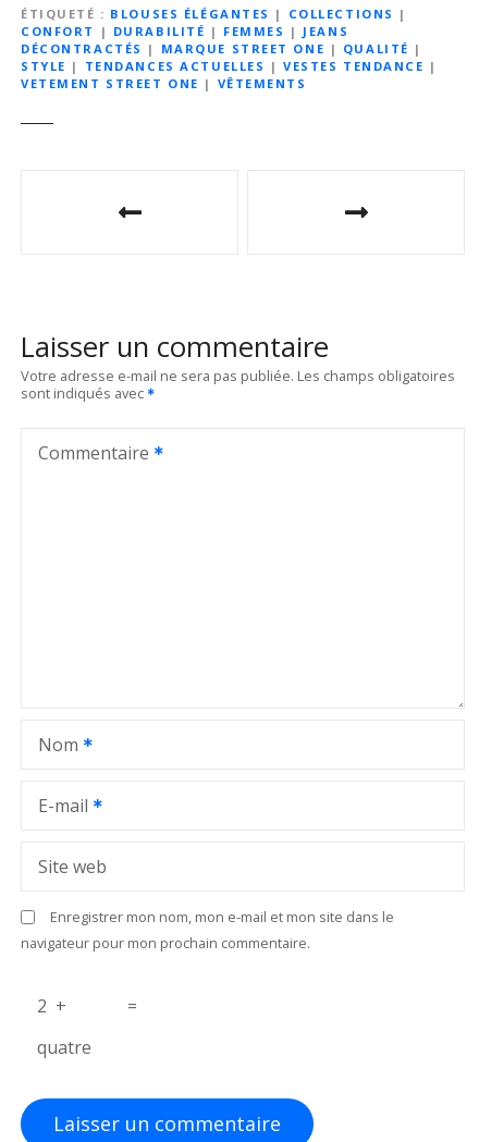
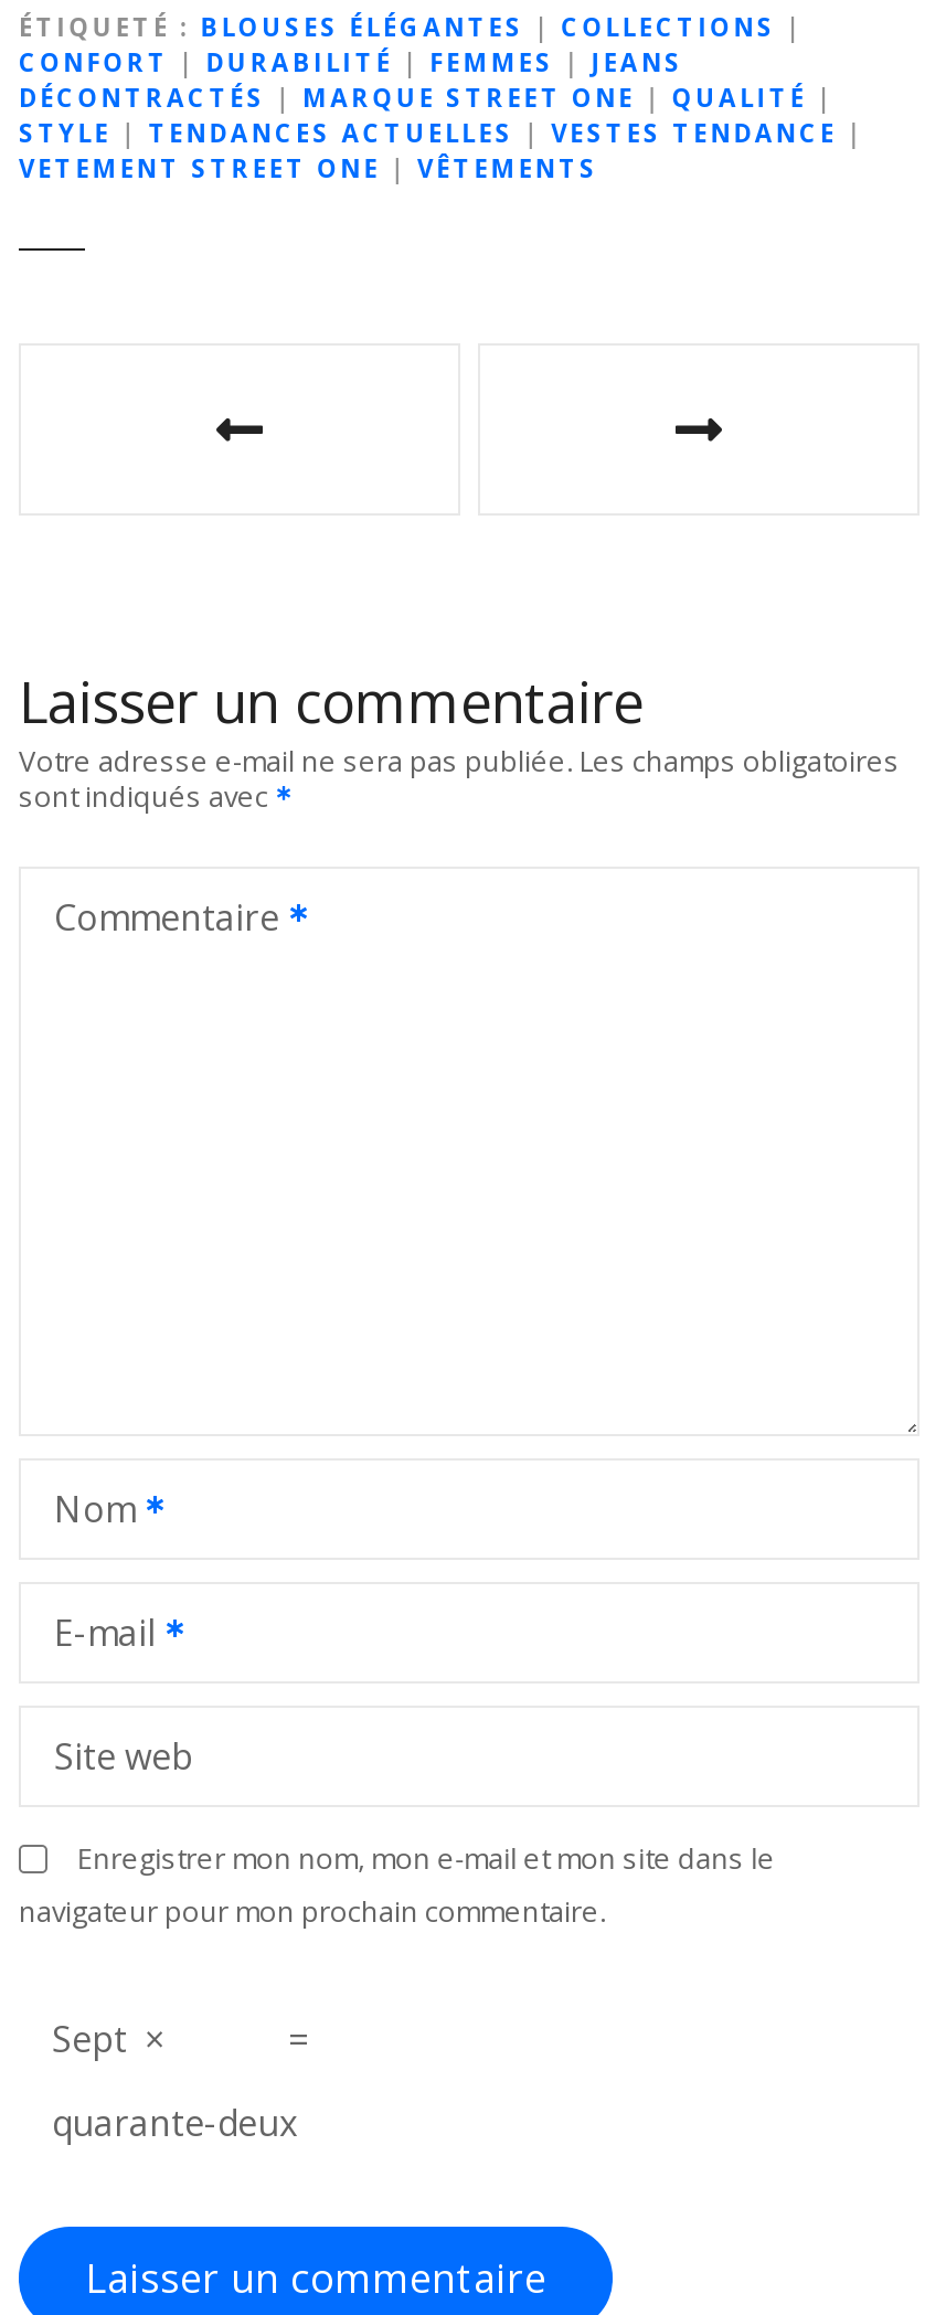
- 2 +
+ Sept ×

- quatre
+ quarante-deux
